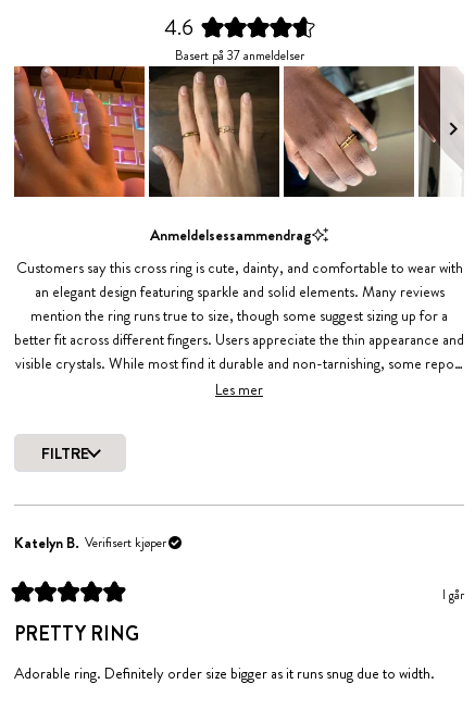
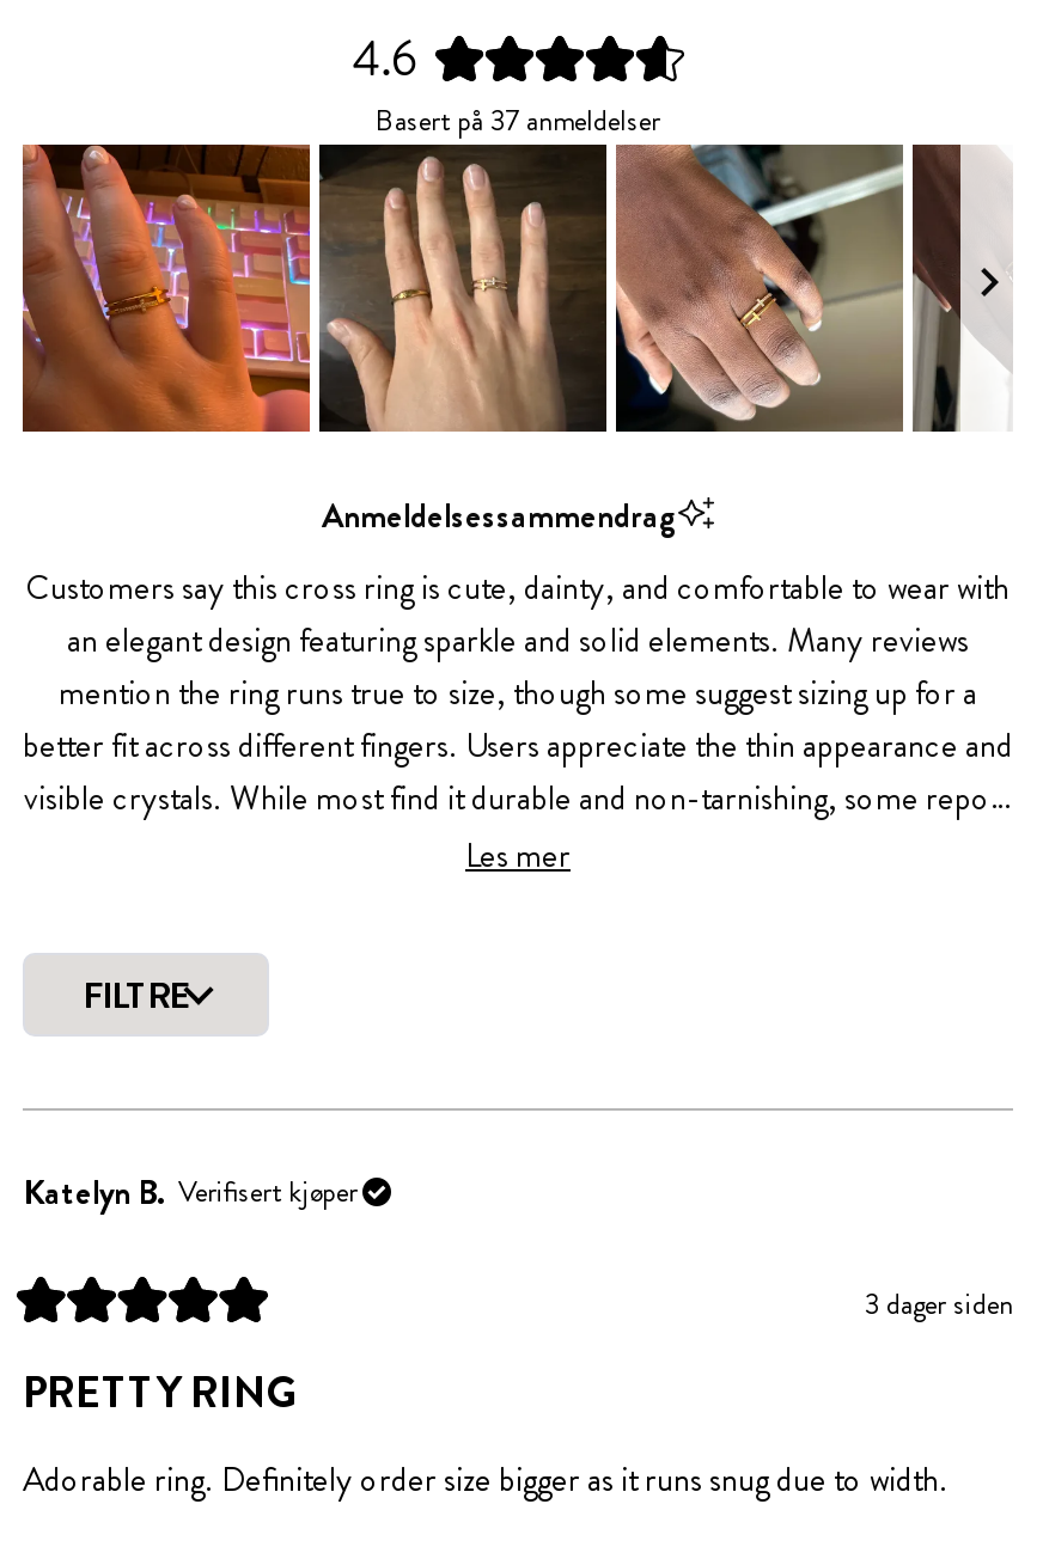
- I går
+ 3 dager siden
